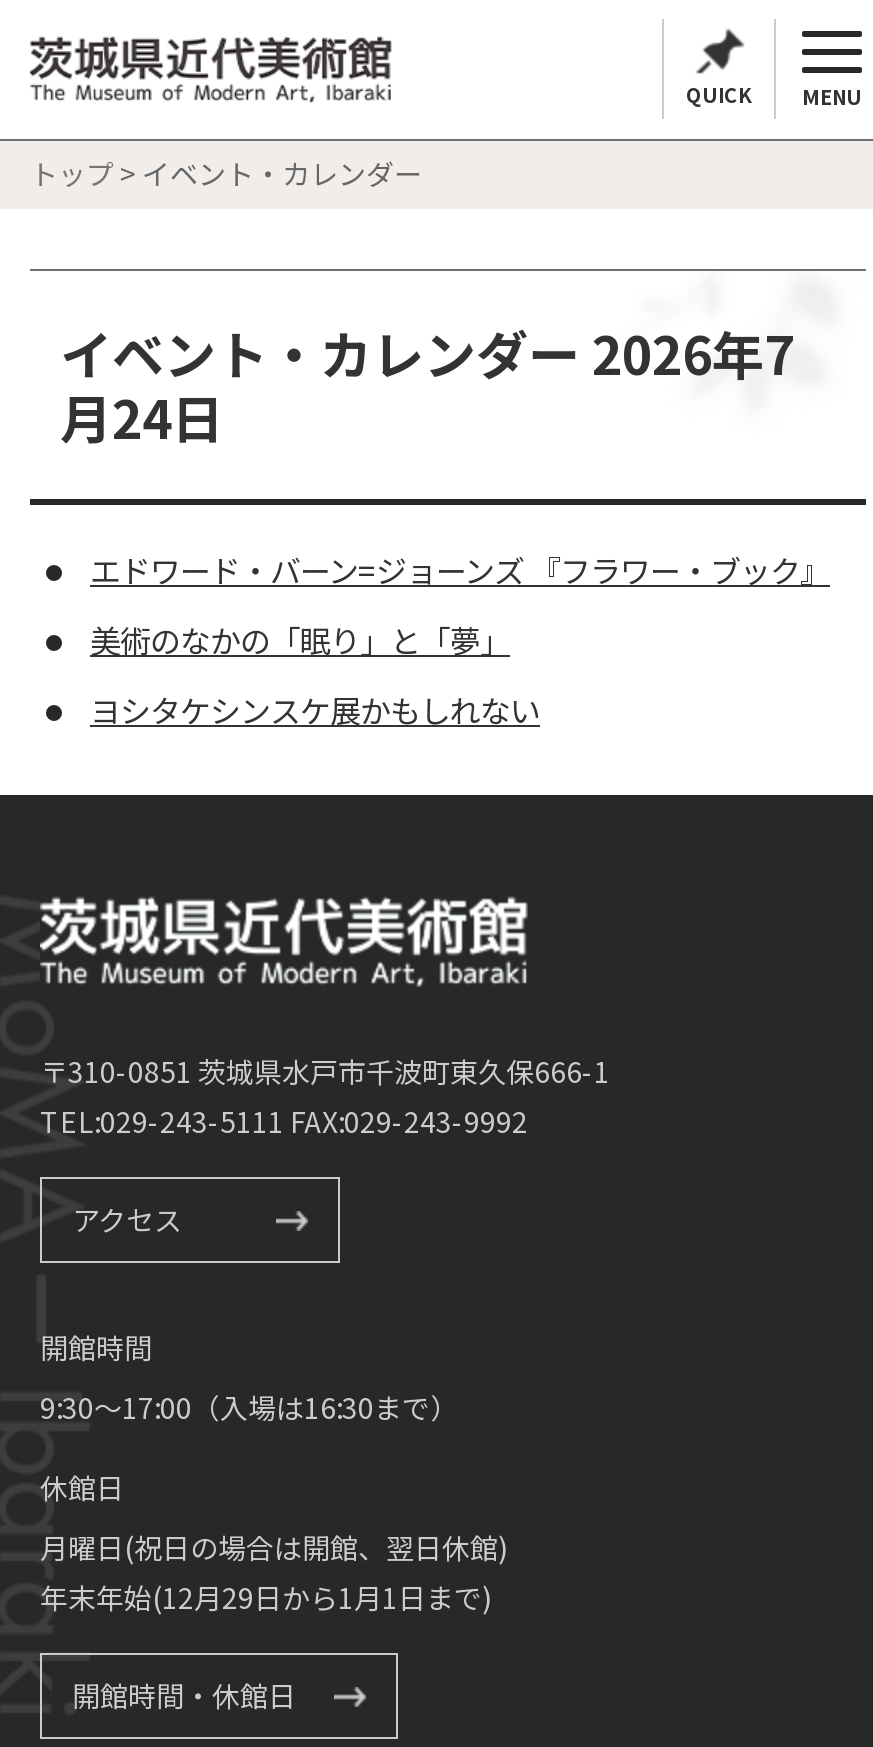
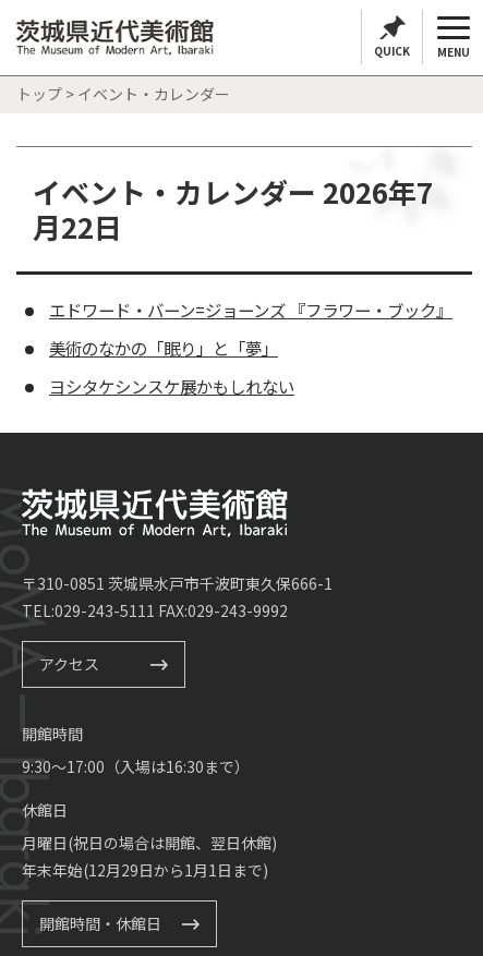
- 月24日
+ 月22日
